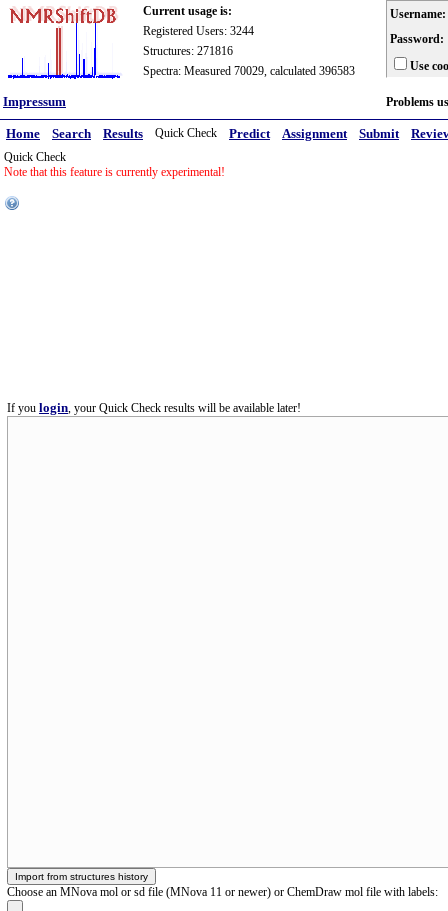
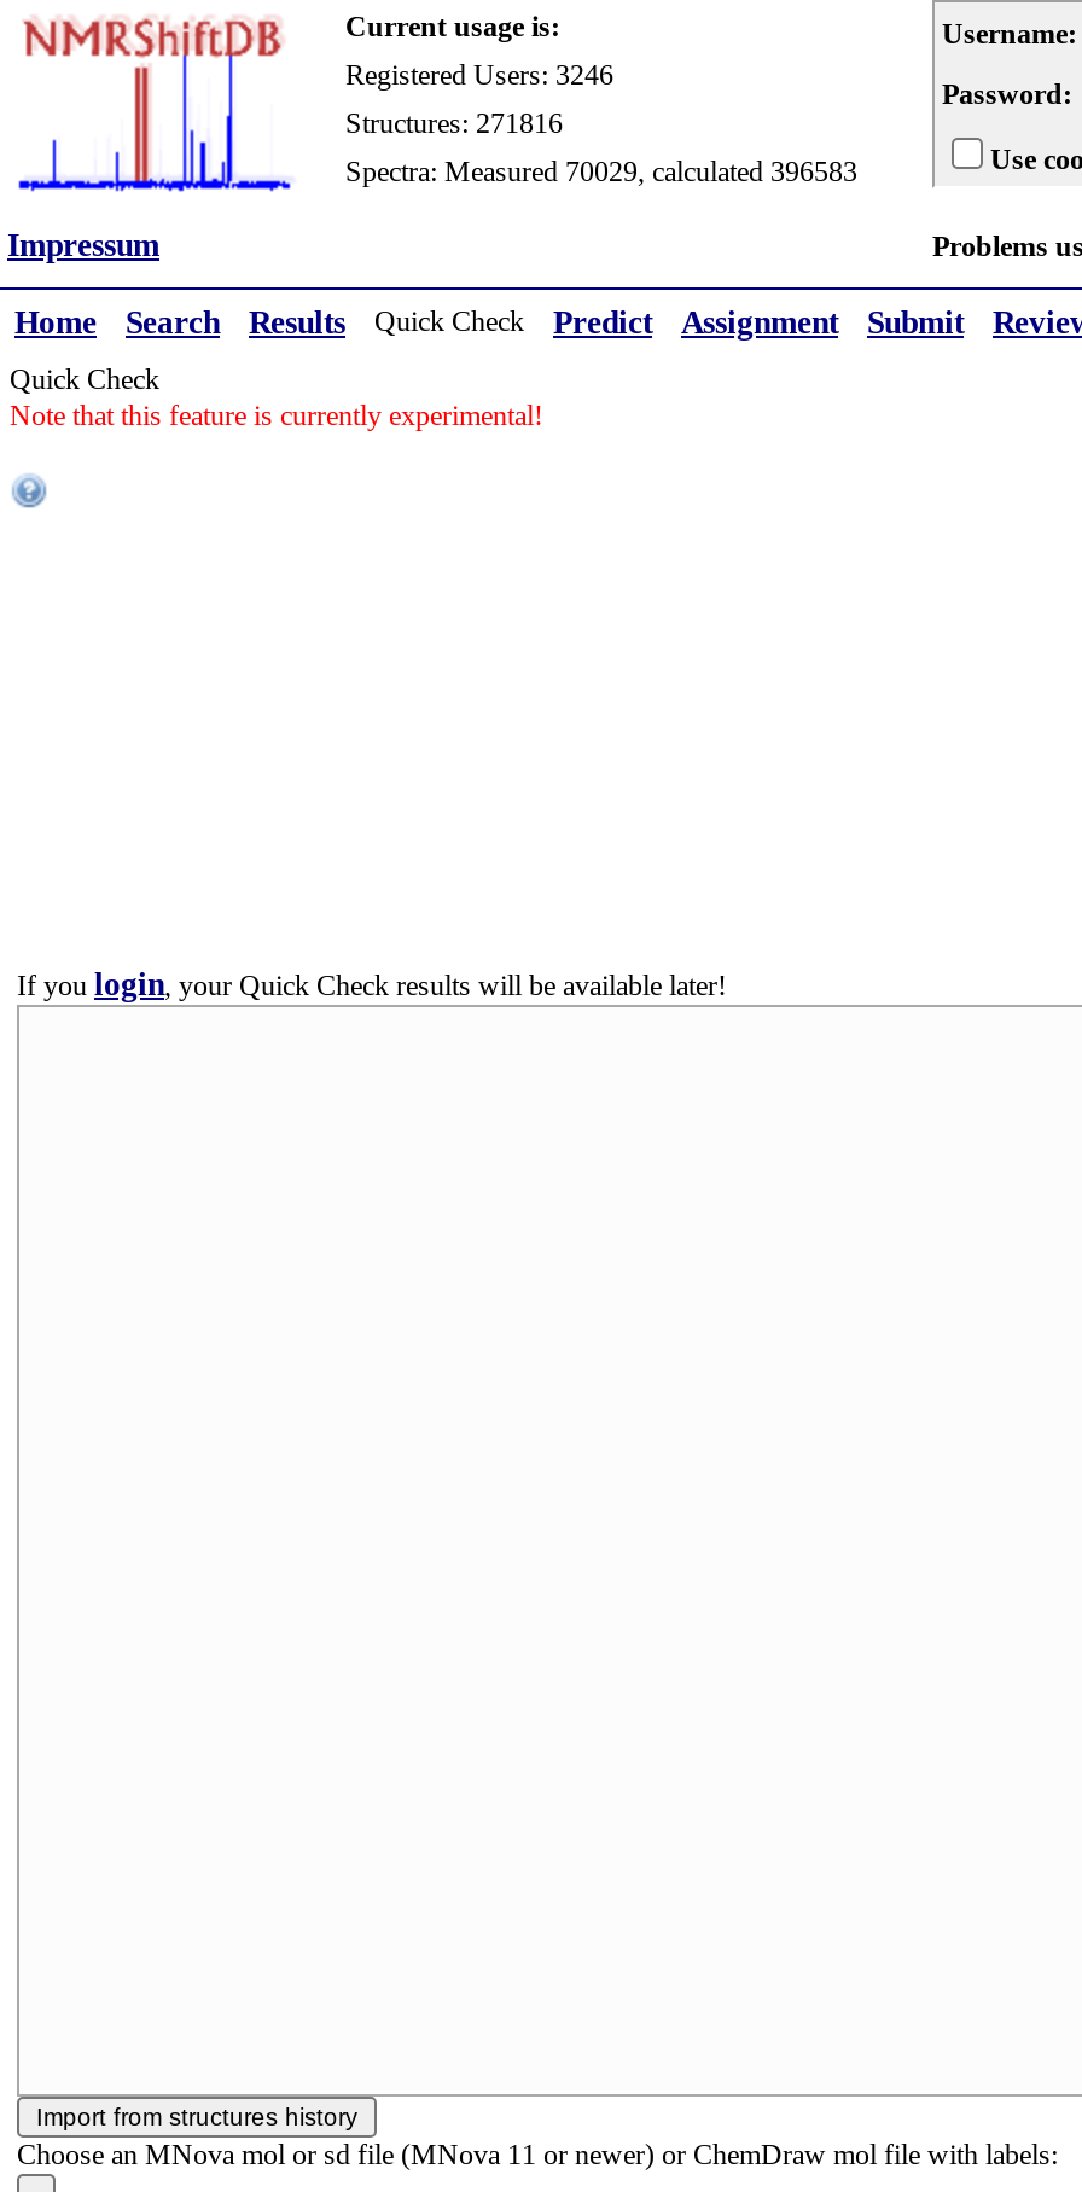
- Registered Users: 3244
+ Registered Users: 3246
